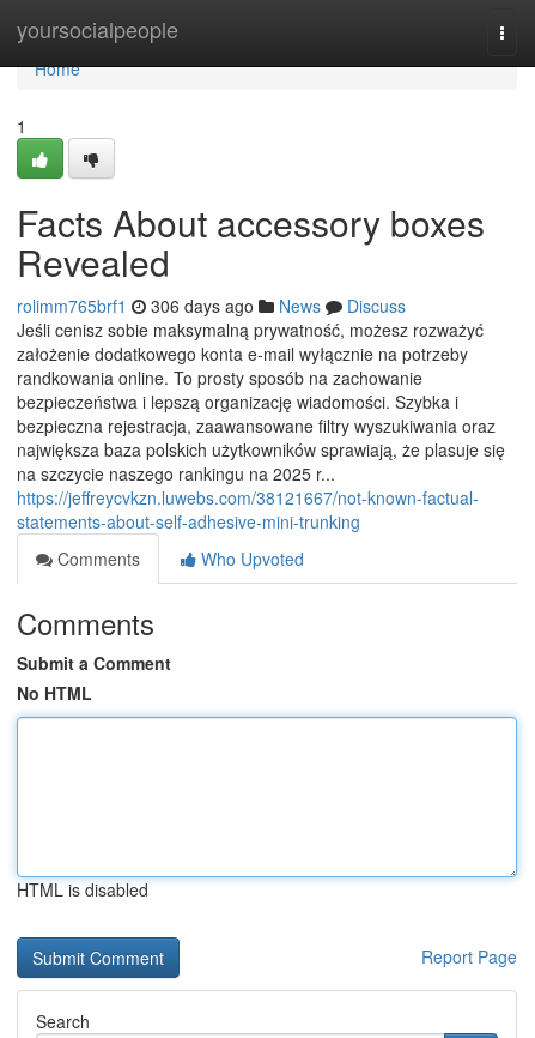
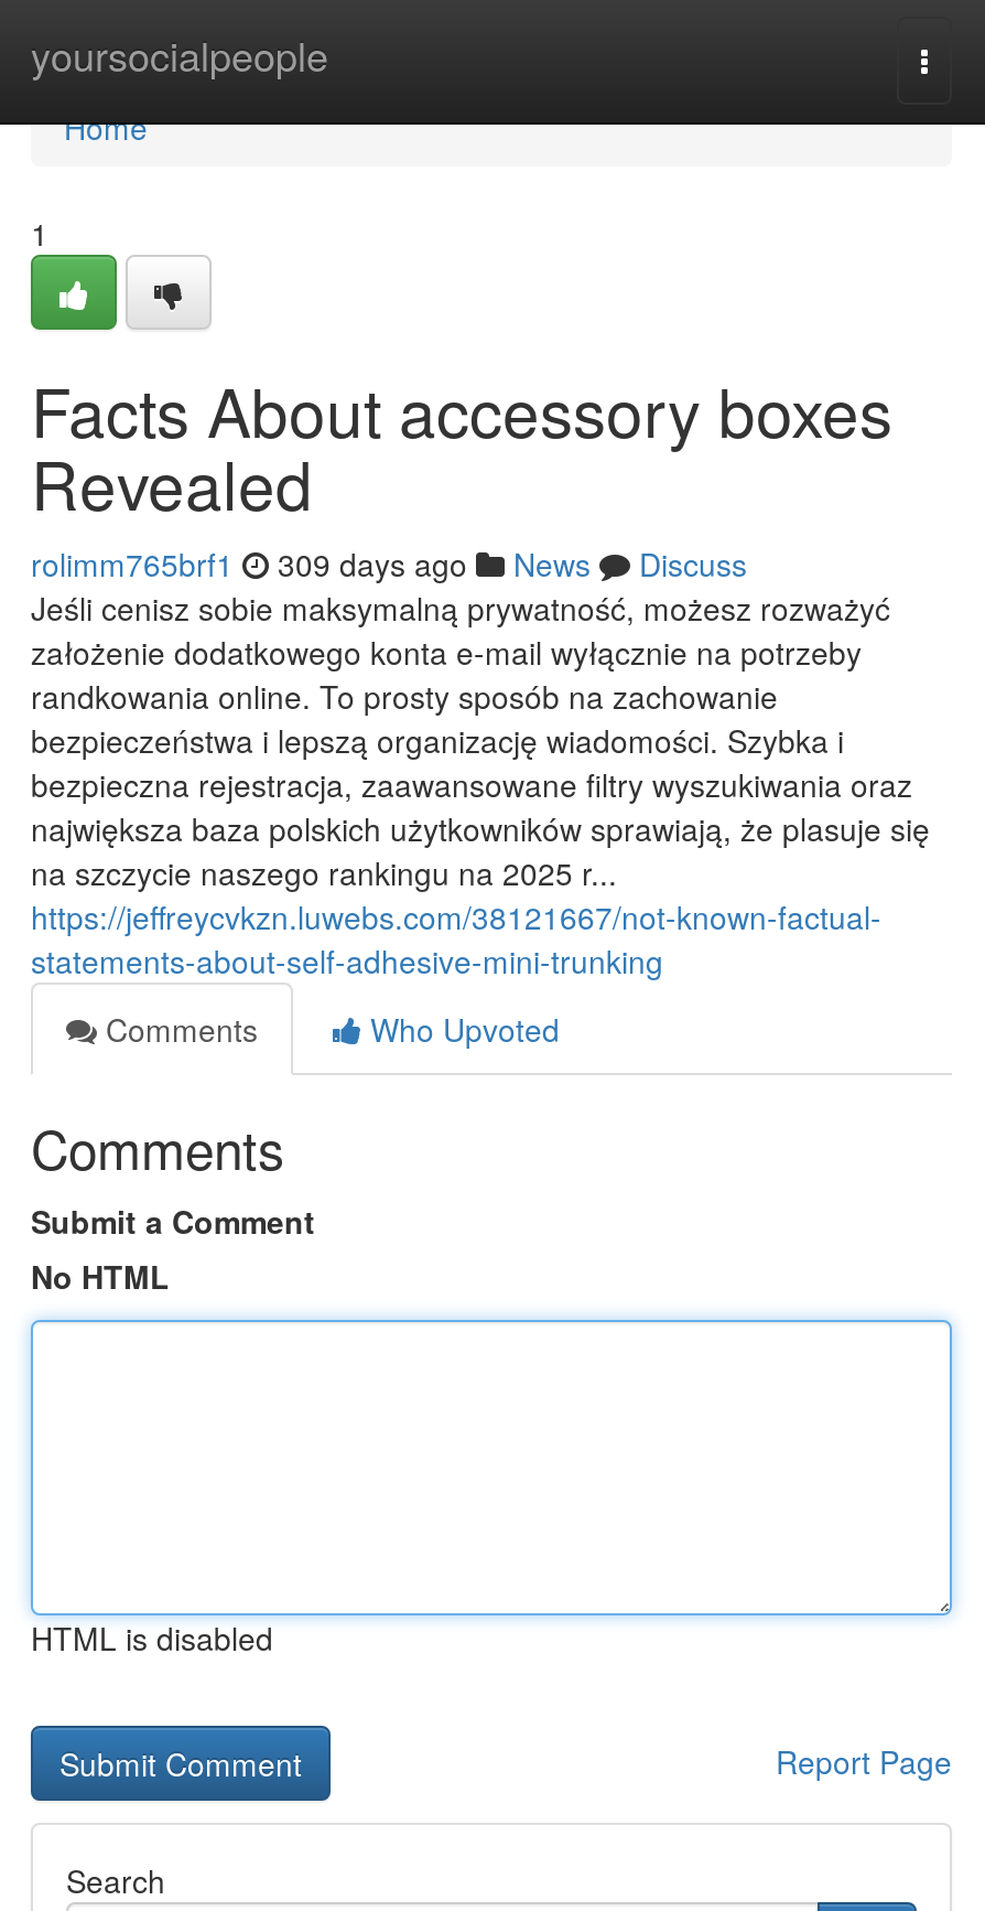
- rolimm765brf1 306 days ago News Discuss
+ rolimm765brf1 309 days ago News Discuss
